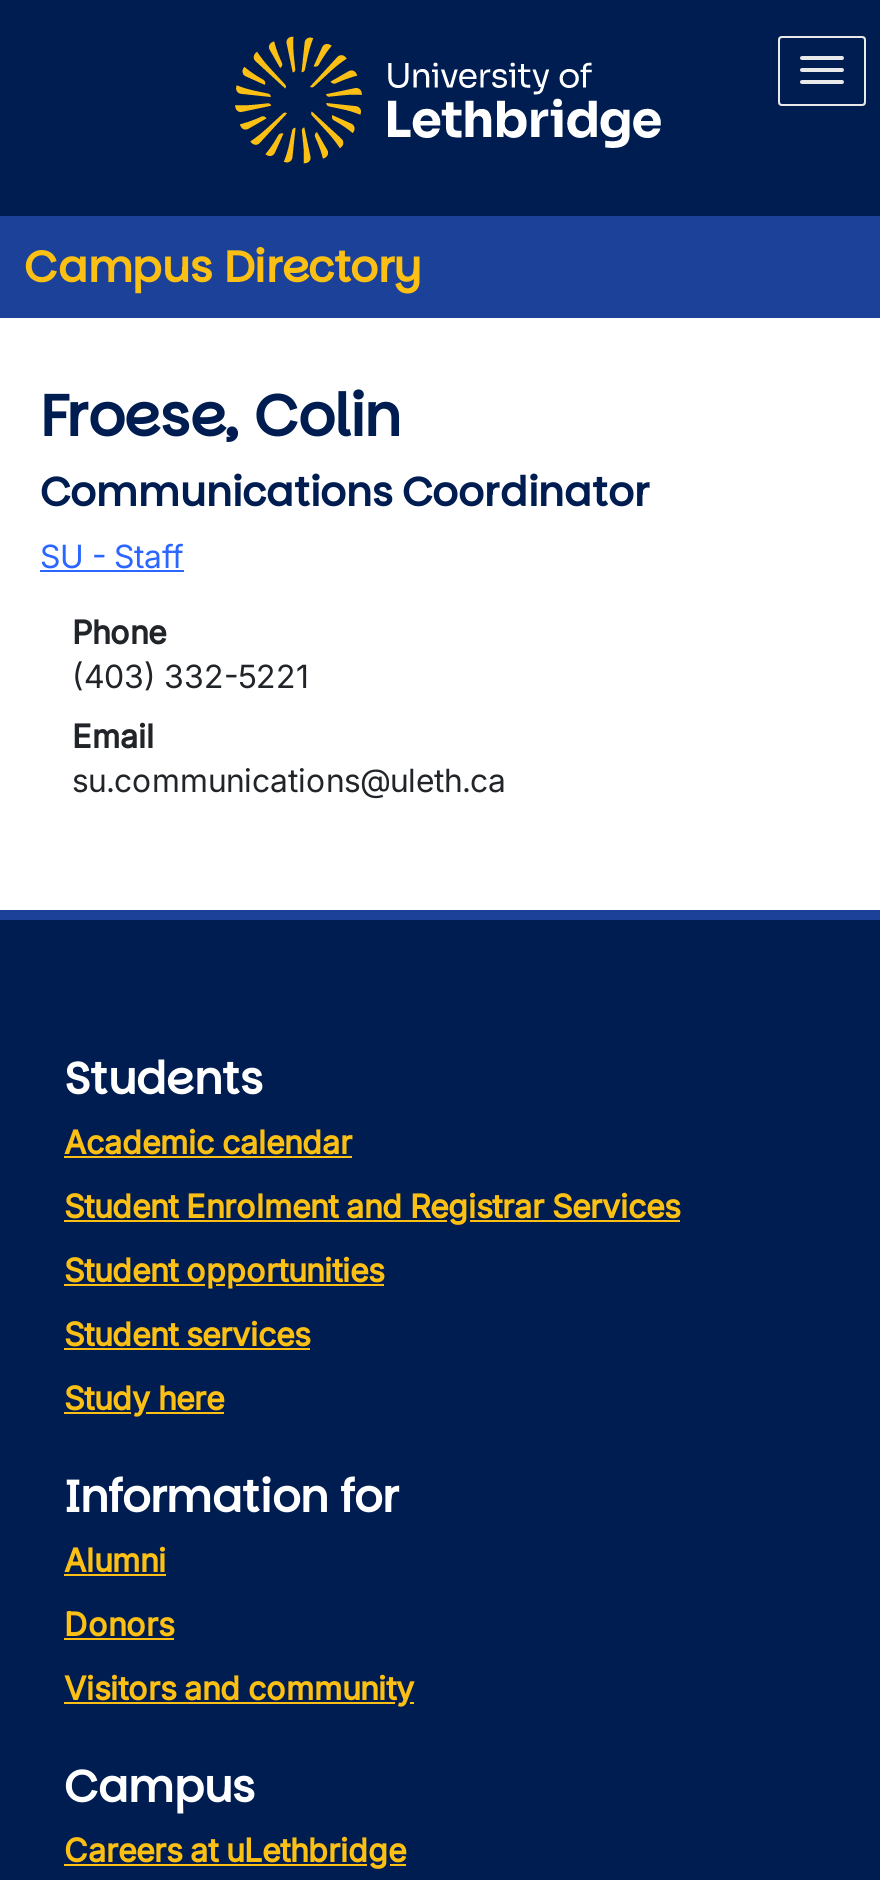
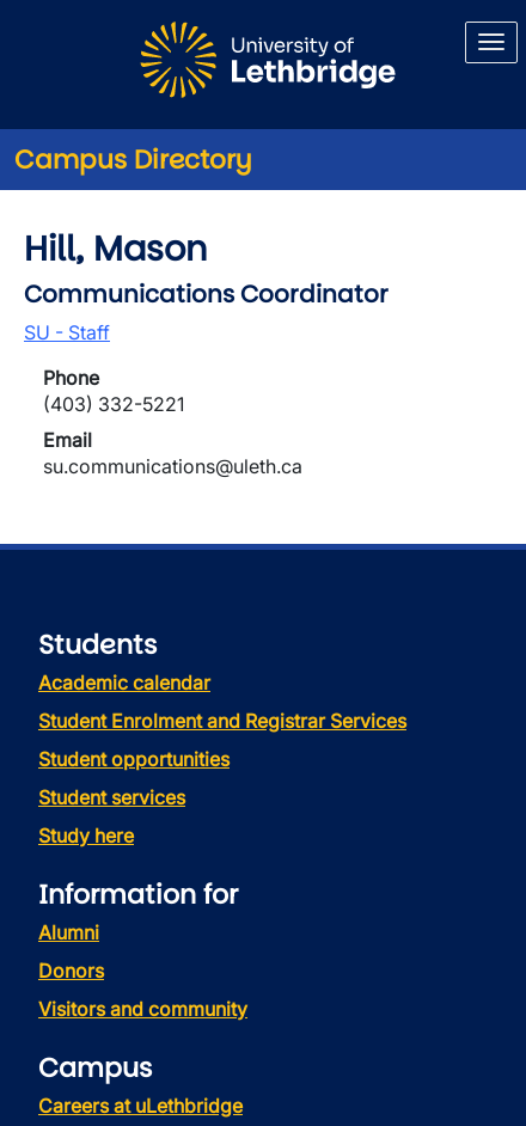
- Froese, Colin
+ Hill, Mason
